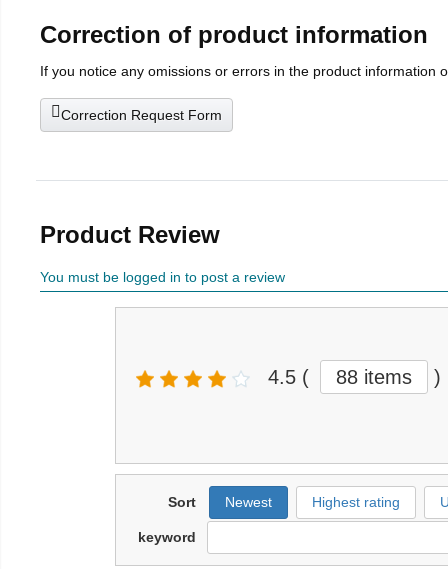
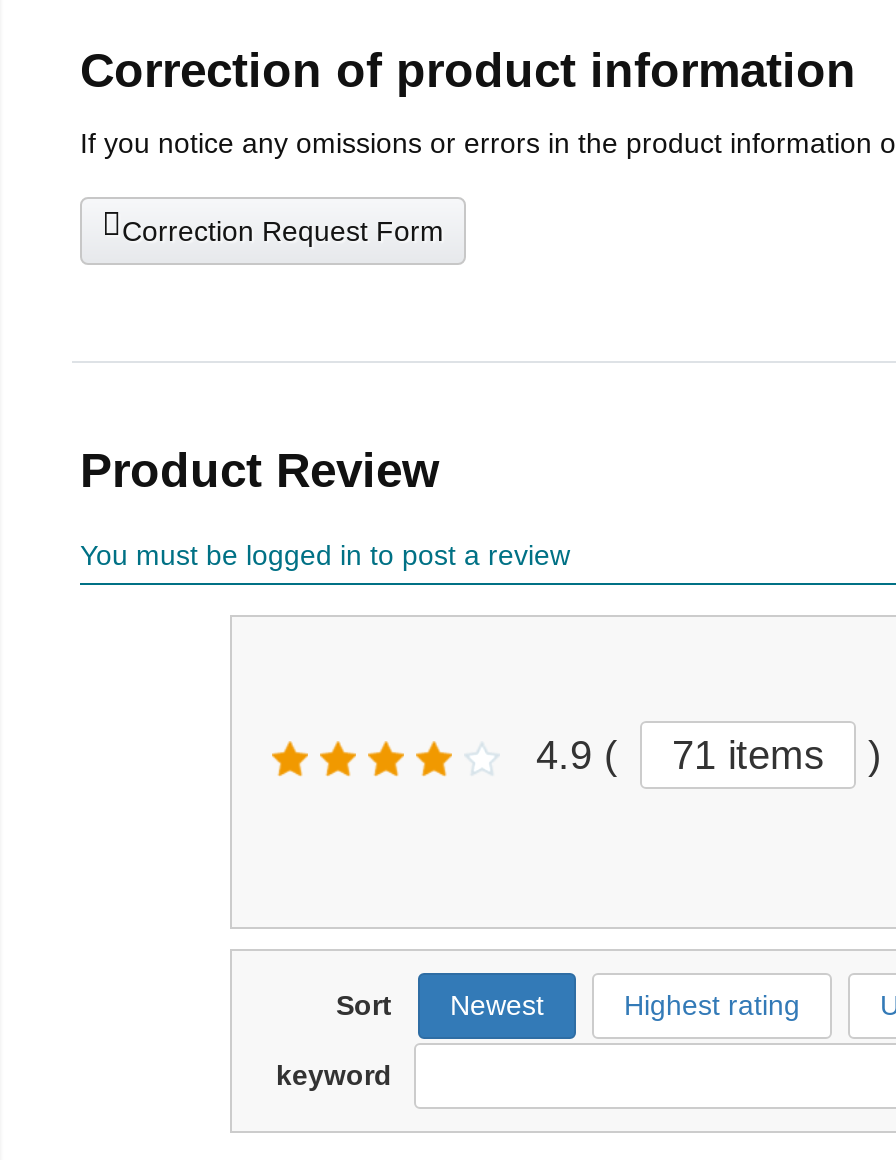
- 4.5 (
+ 4.9 (

- 88 items
+ 71 items
